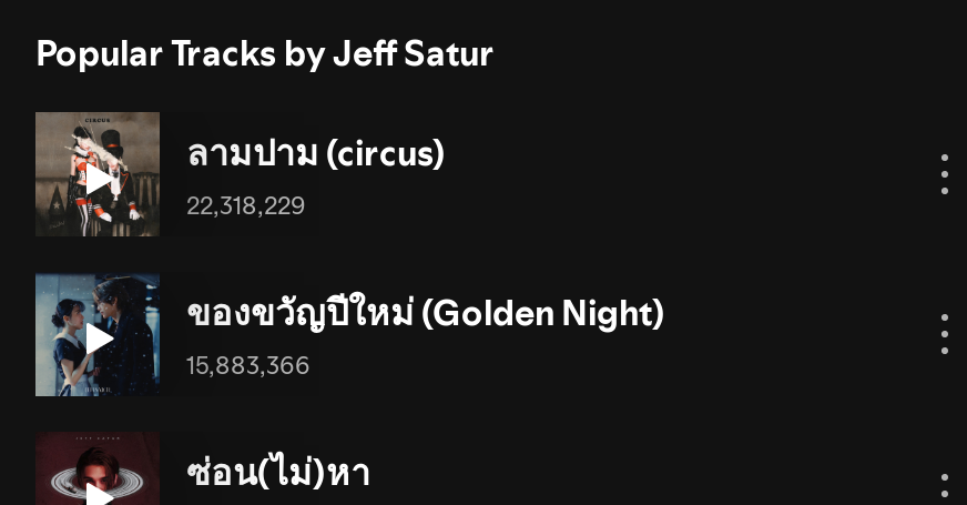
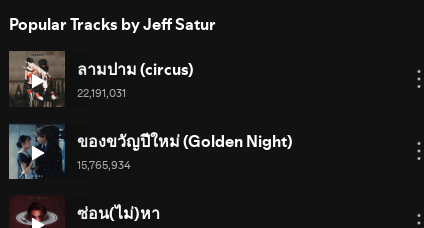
- 22,318,229
+ 22,191,031

- 15,883,366
+ 15,765,934
